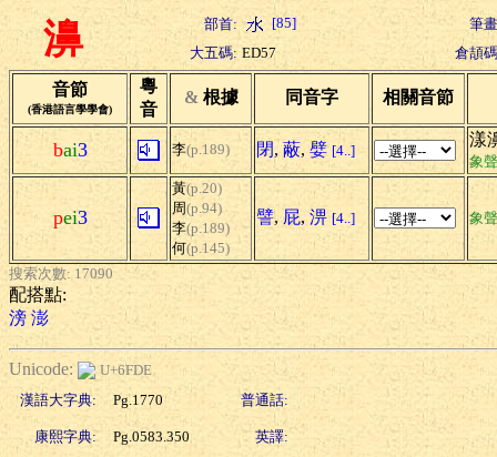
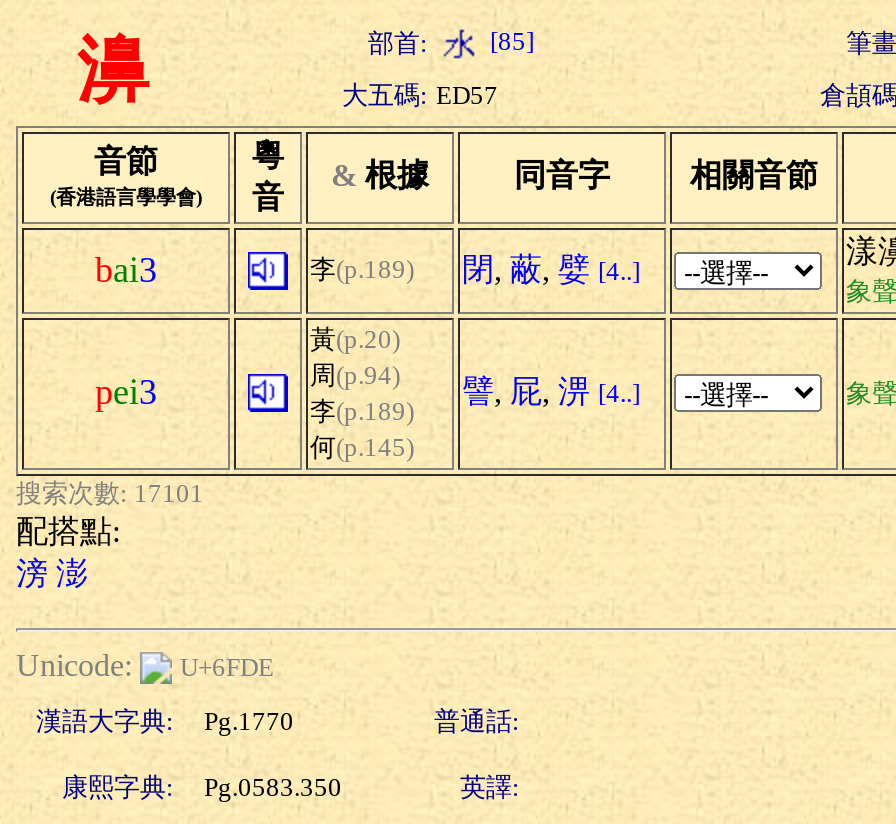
- 搜索次數: 17090
+ 搜索次數: 17101
